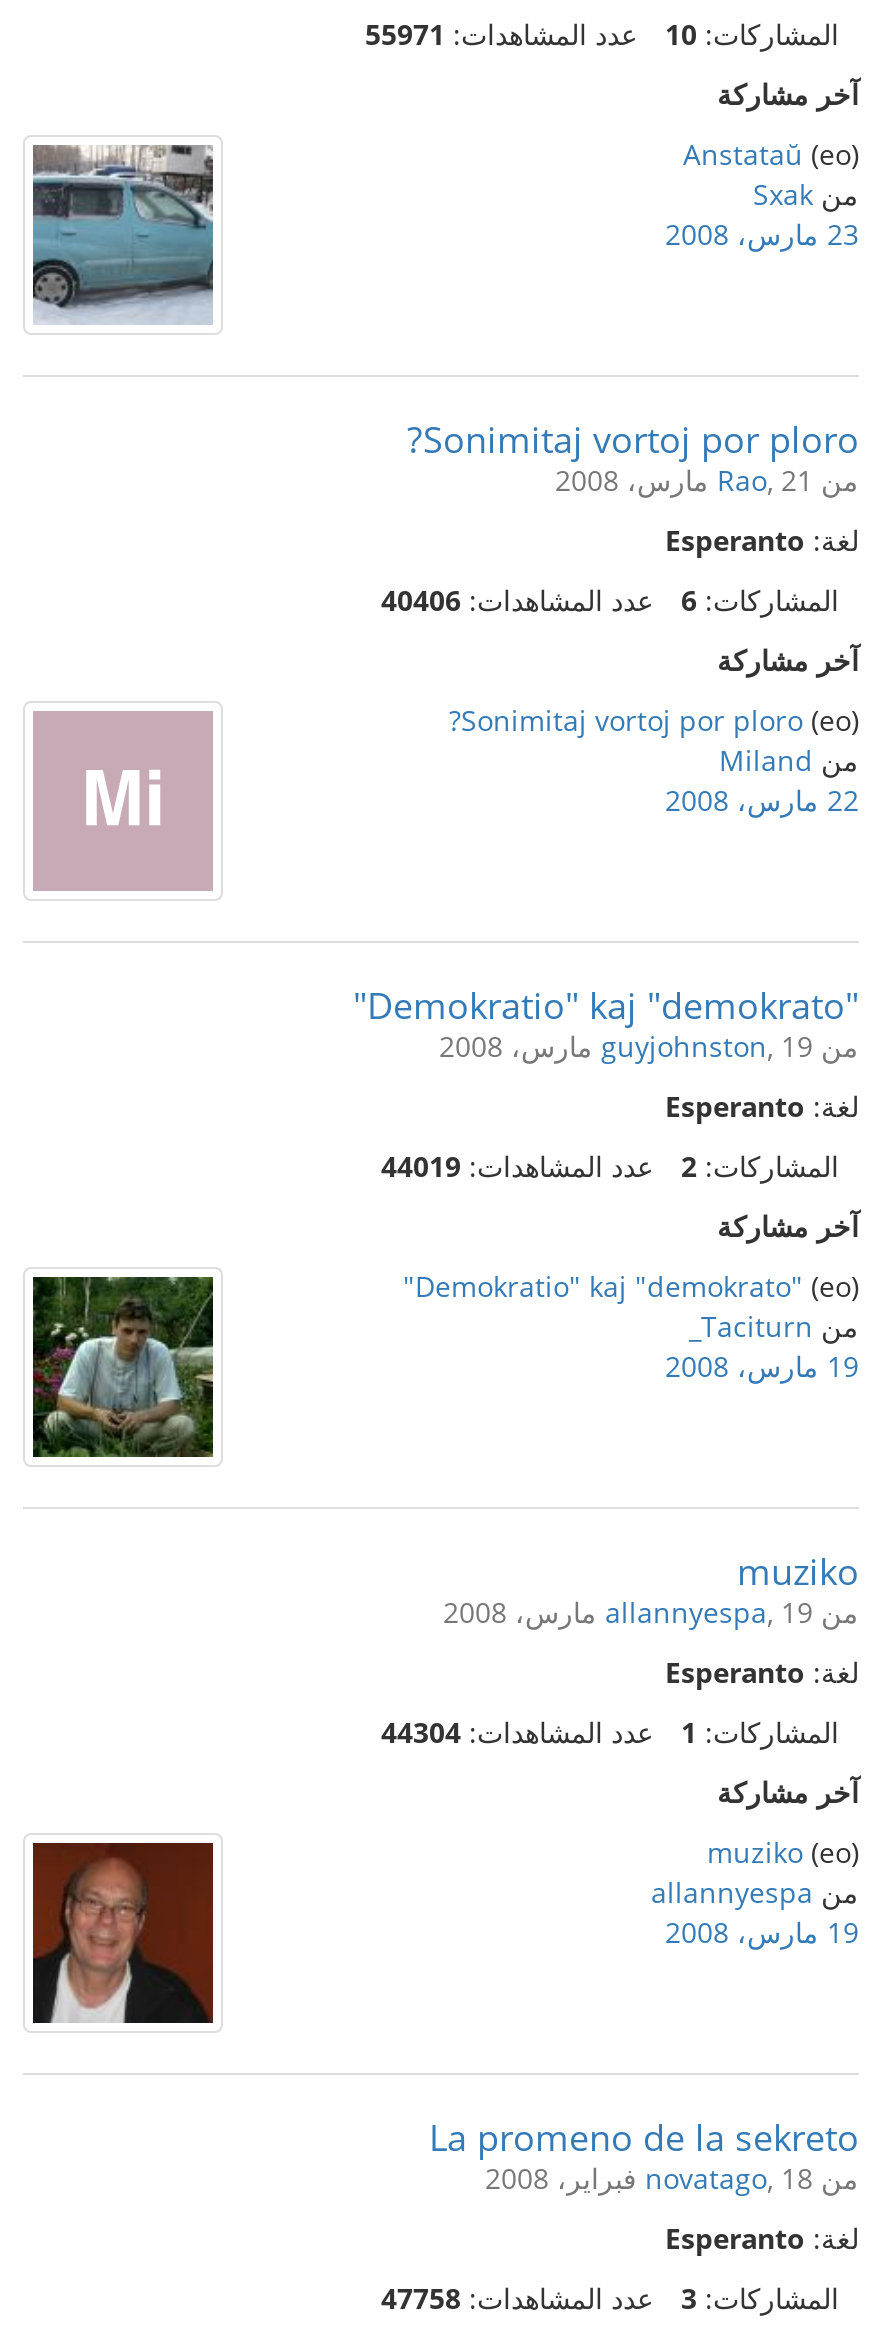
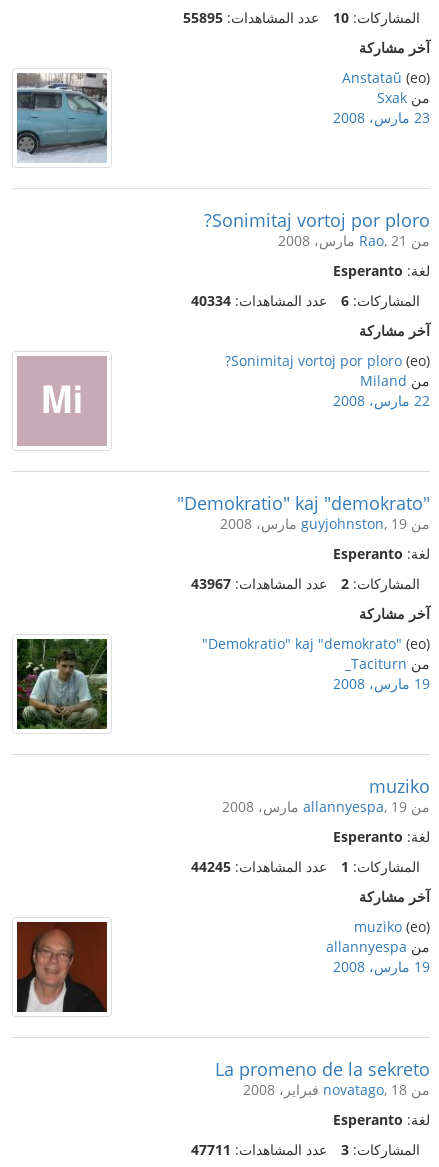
- عدد المشاهدات: 55971
+ عدد المشاهدات: 55895

- عدد المشاهدات: 40406
+ عدد المشاهدات: 40334

- عدد المشاهدات: 44019
+ عدد المشاهدات: 43967

- عدد المشاهدات: 44304
+ عدد المشاهدات: 44245

- عدد المشاهدات: 47758
+ عدد المشاهدات: 47711
